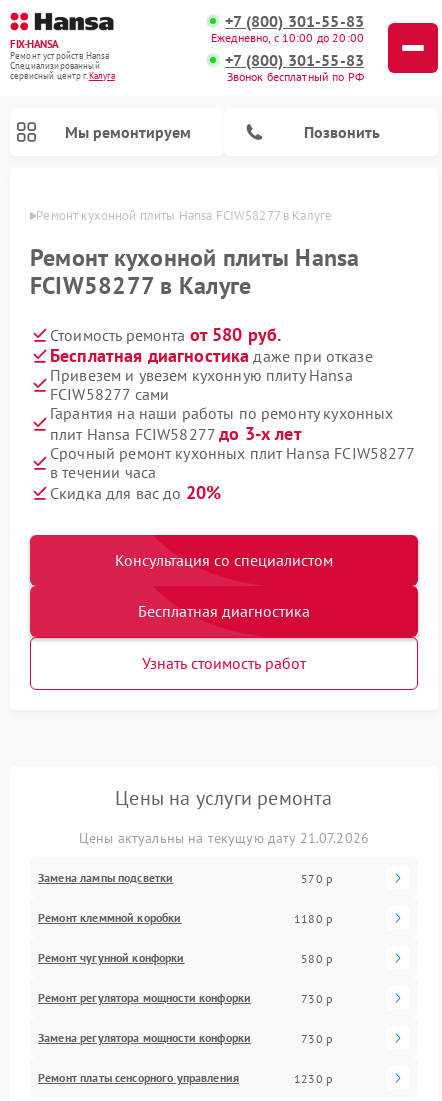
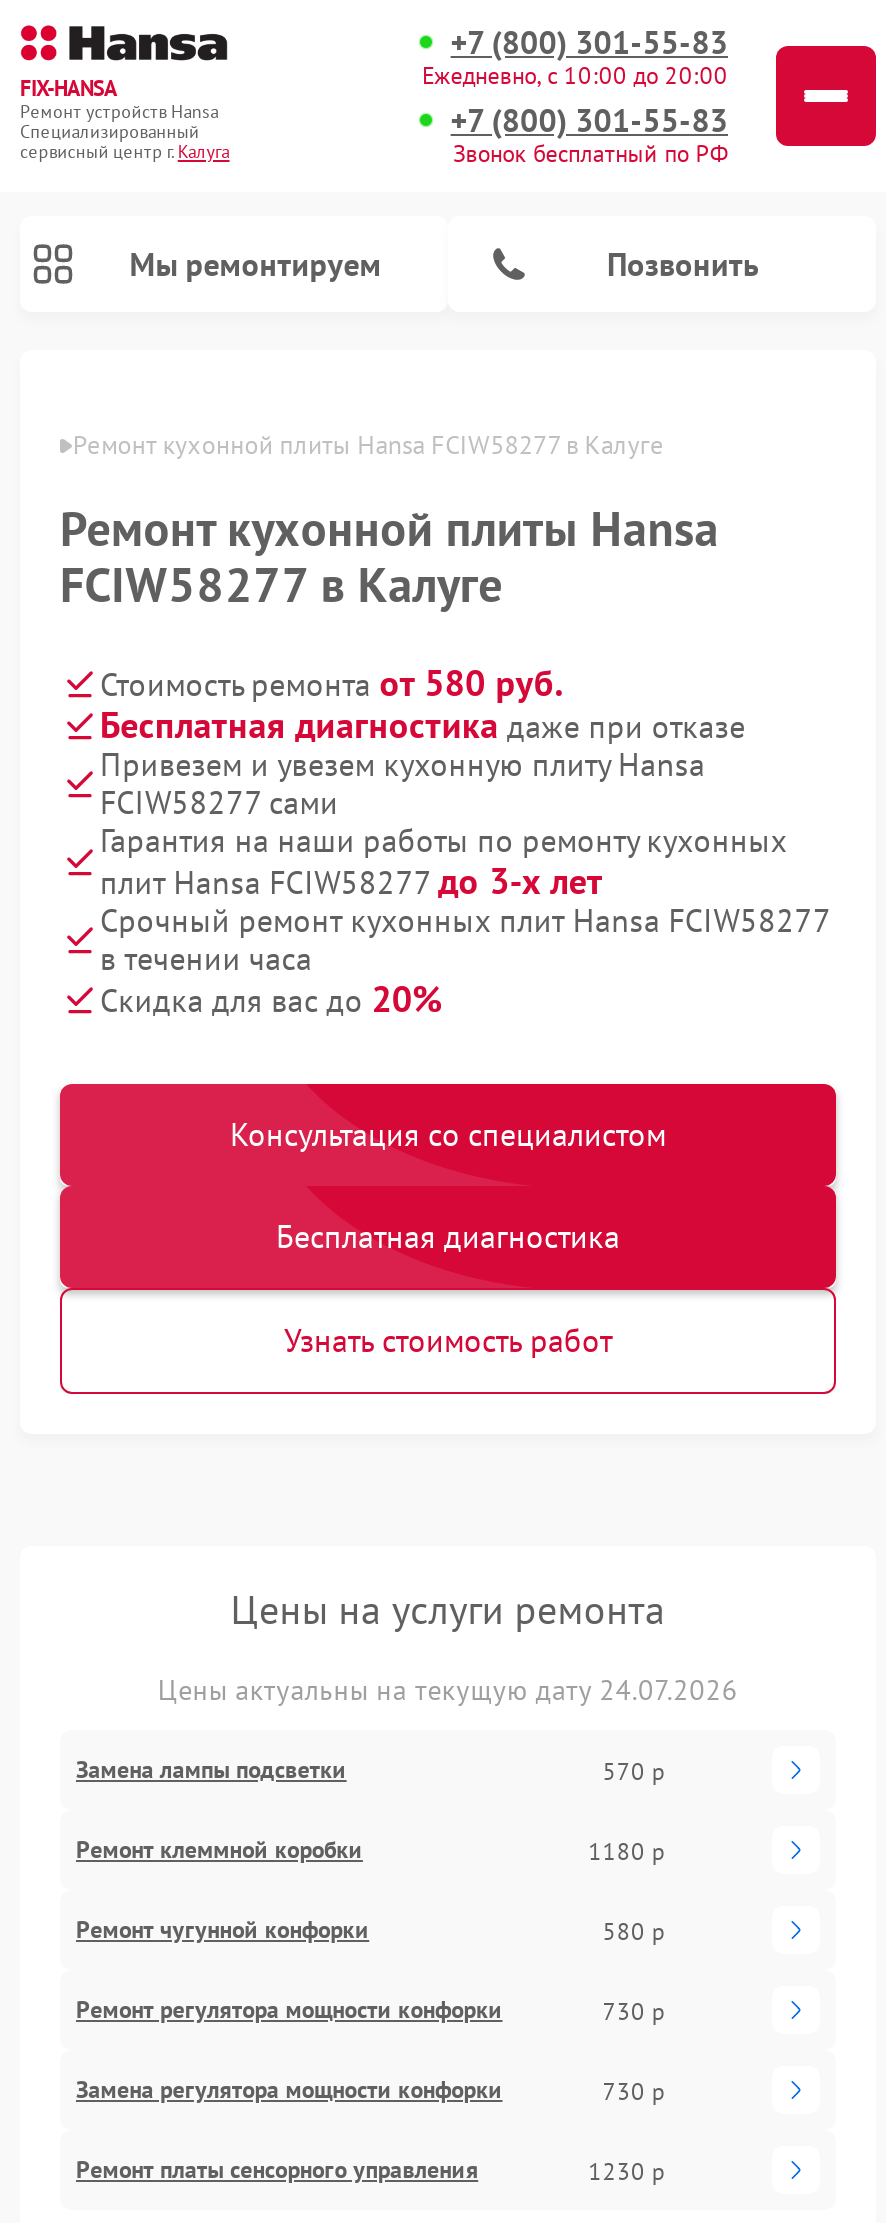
- Цены актуальны на текущую дату 21.07.2026
+ Цены актуальны на текущую дату 24.07.2026
